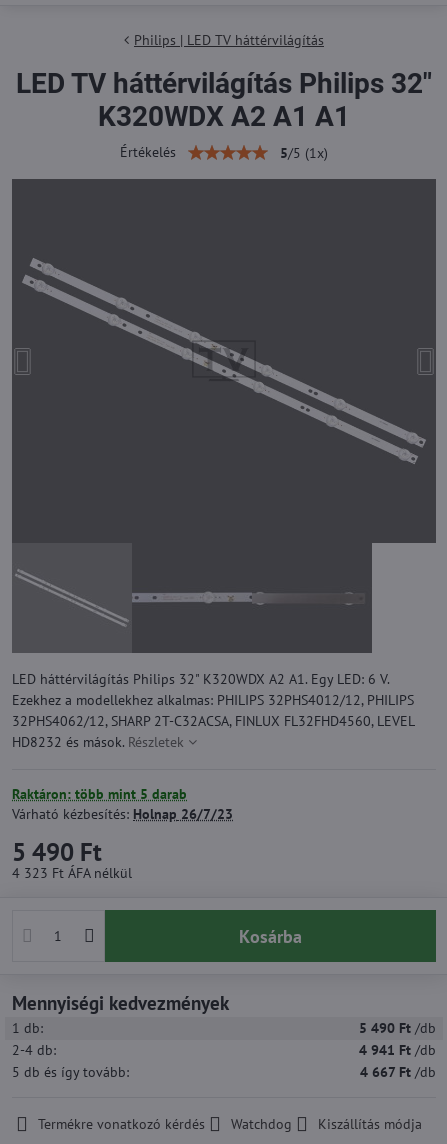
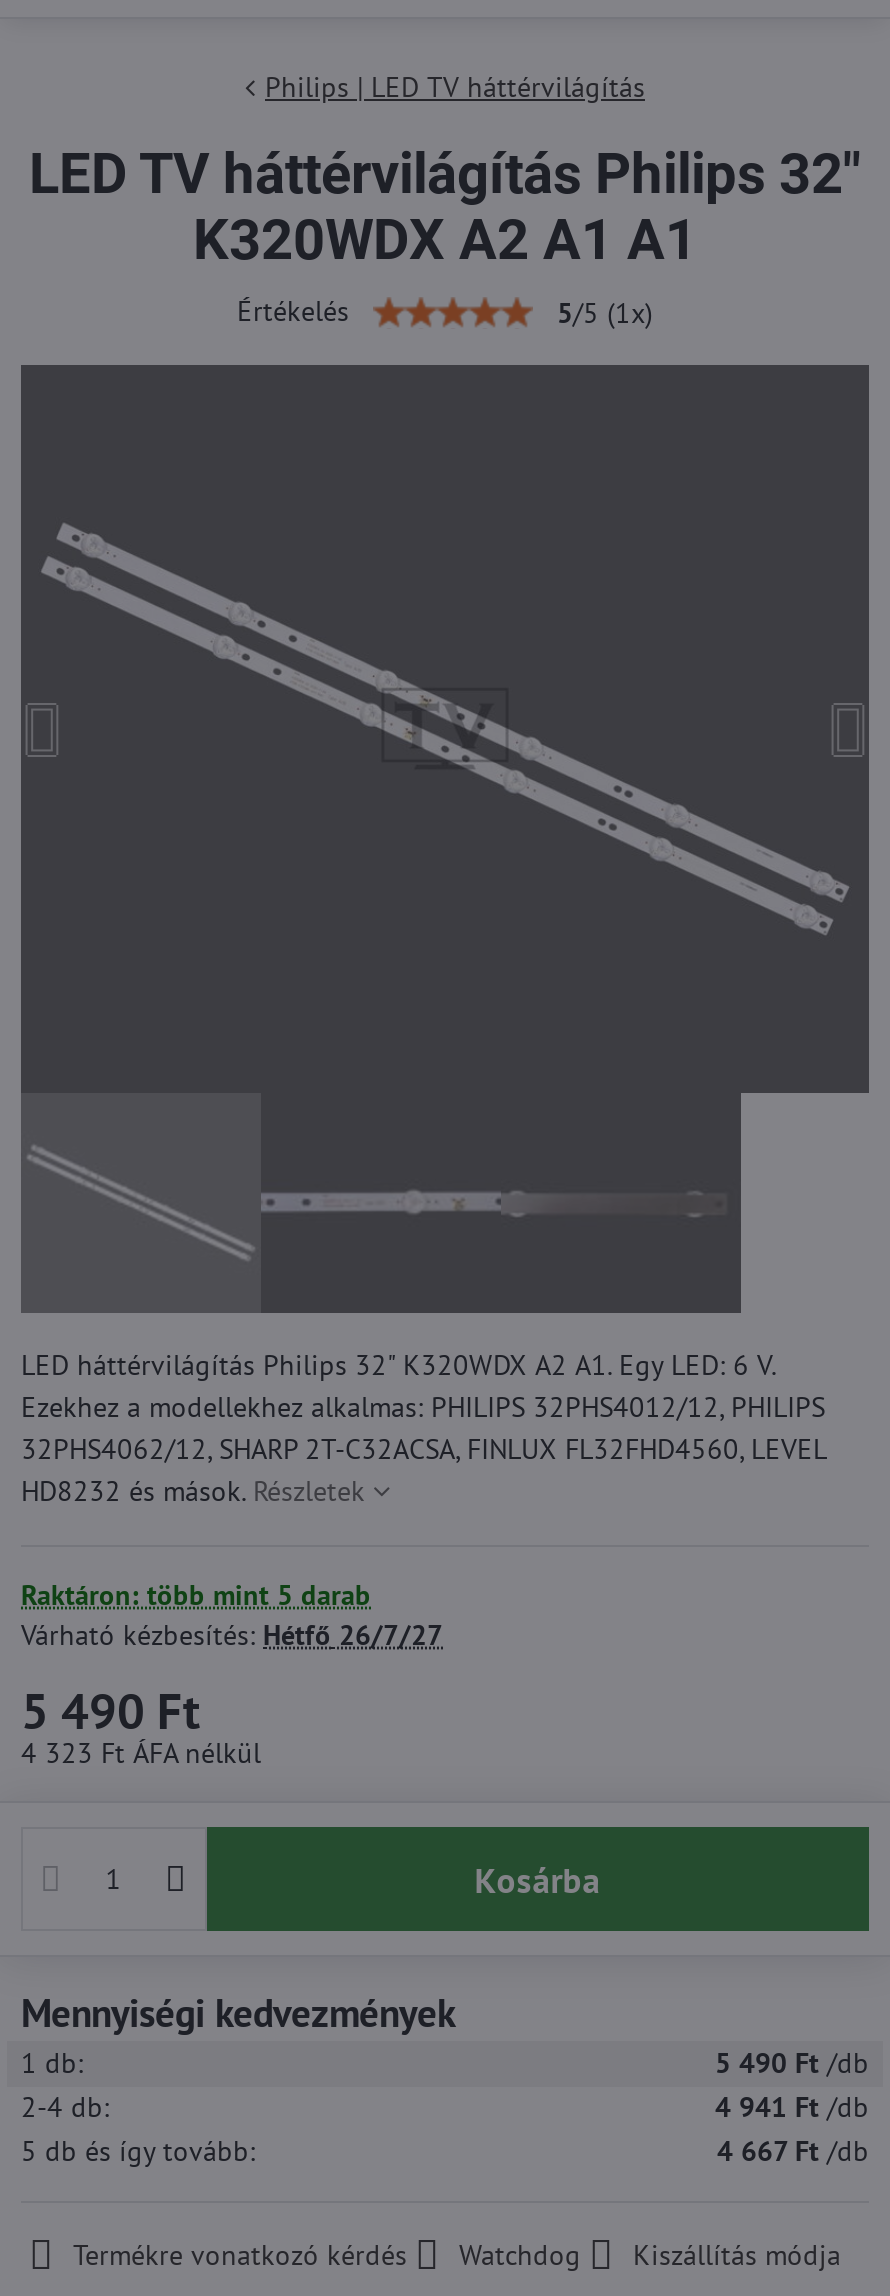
- Várható kézbesítés: Holnap 26/7/23
+ Várható kézbesítés: Hétfő 26/7/27
